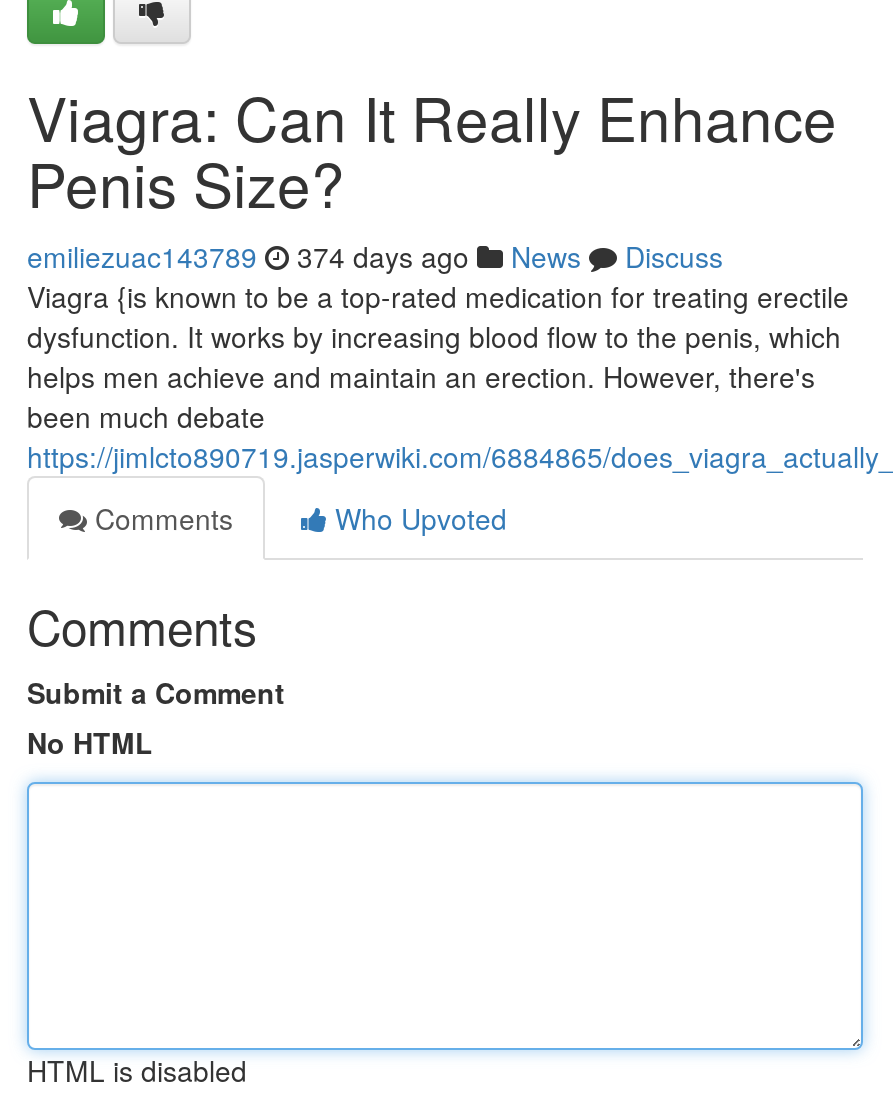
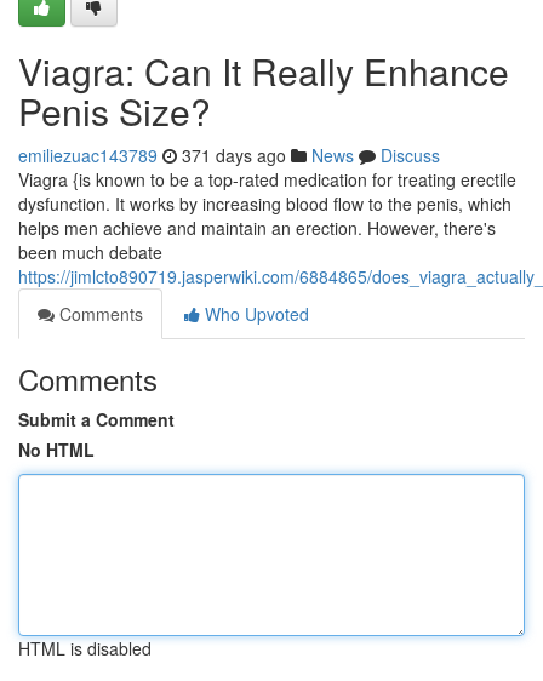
- emiliezuac143789 374 days ago News Discuss
+ emiliezuac143789 371 days ago News Discuss
